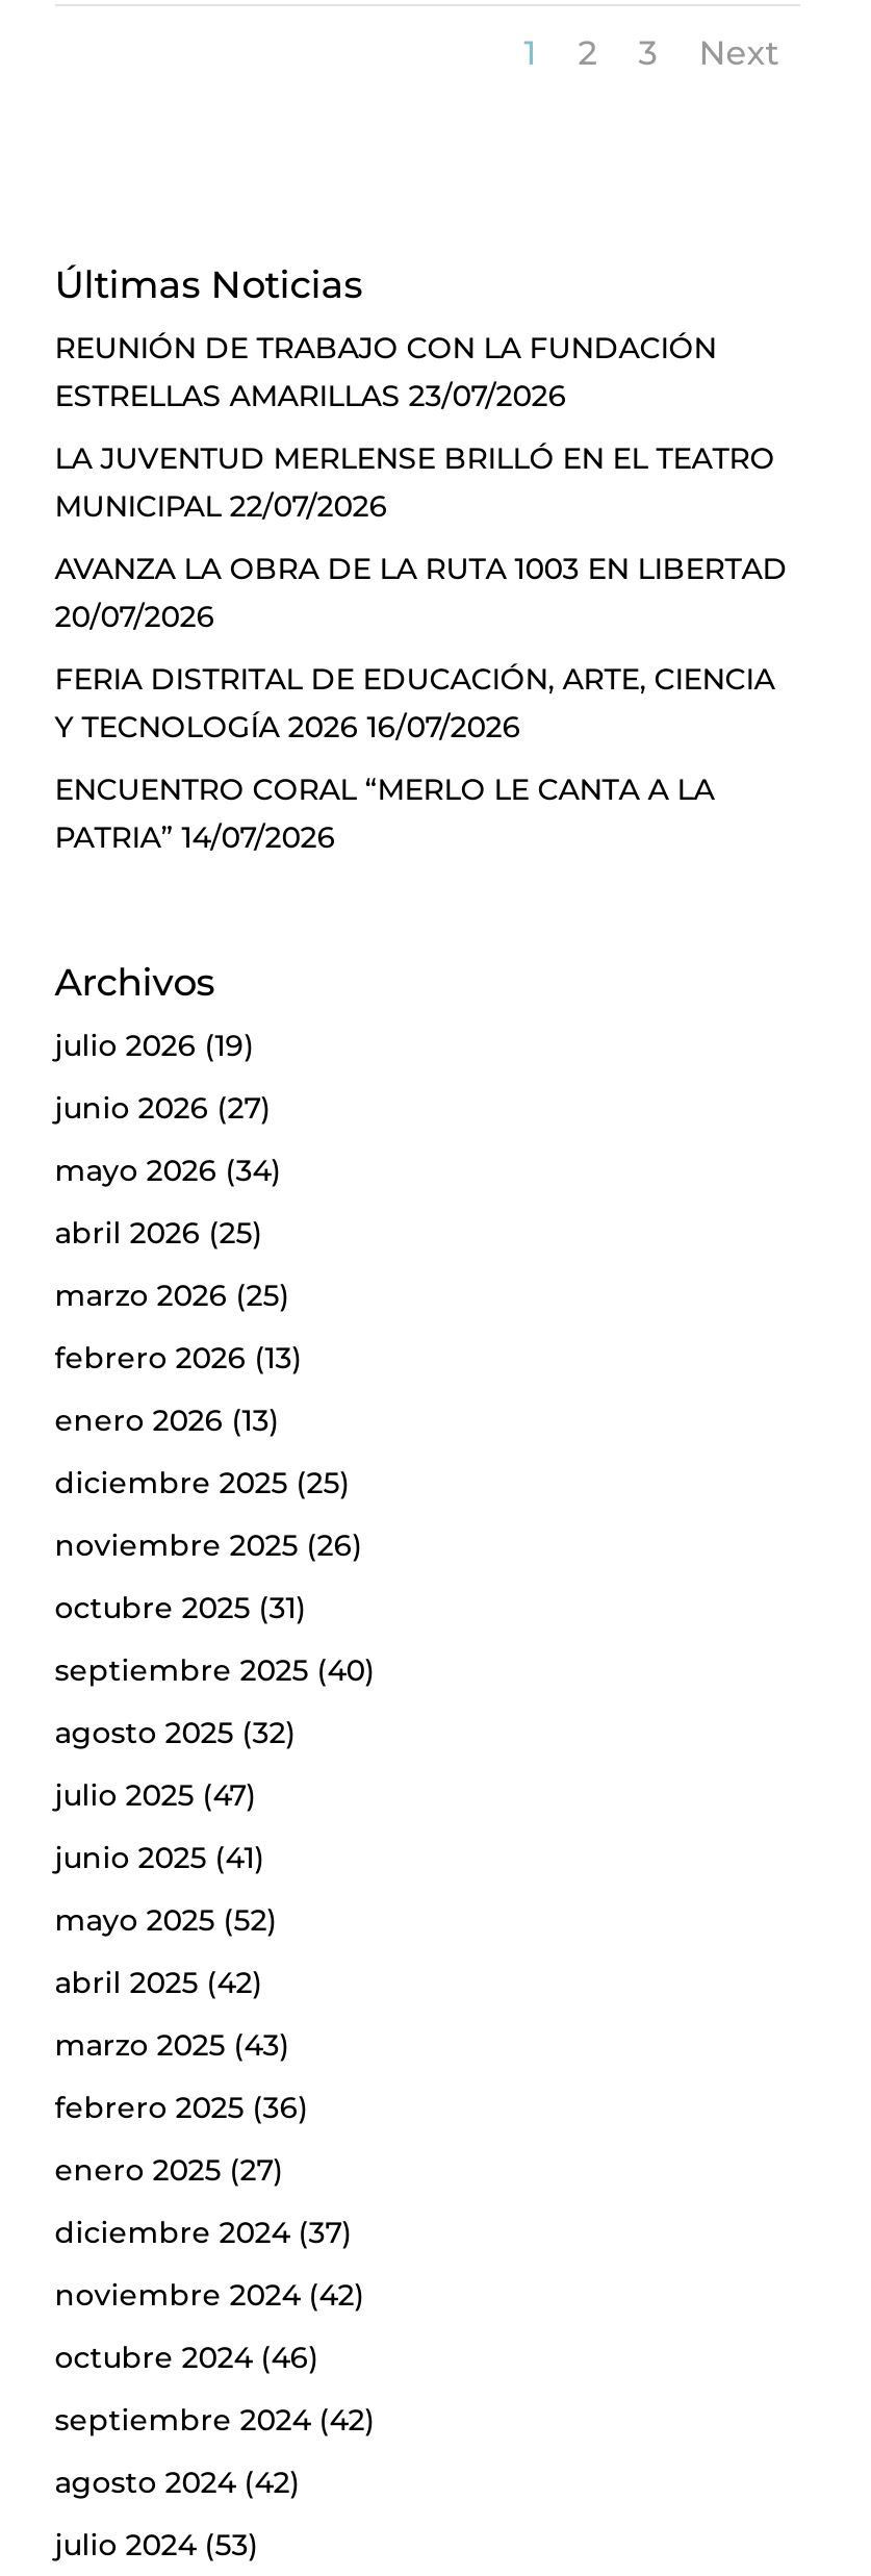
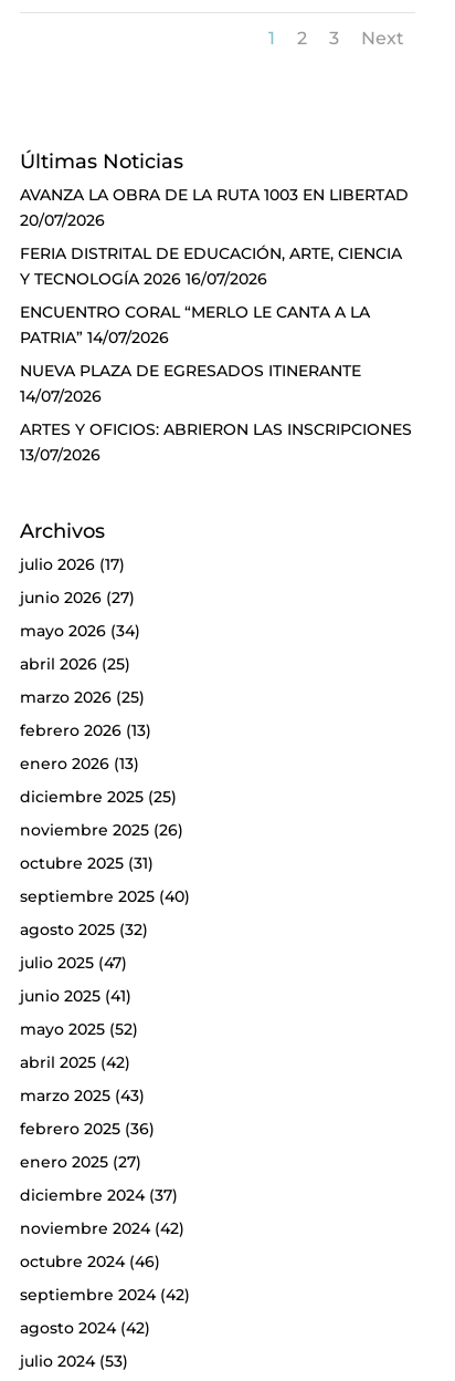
- REUNIÓN DE TRABAJO CON LA FUNDACIÓN
- ESTRELLAS AMARILLAS 23/07/2026
- LA JUVENTUD MERLENSE BRILLÓ EN EL TEATRO
- MUNICIPAL 22/07/2026

moved up: AVANZA LA OBRA DE LA RUTA 1003 EN LIBERTAD | 20/07/2026 | FERIA DISTRITAL DE EDUCACIÓN, ARTE, CIENCIA | Y TECNOLOGÍA 2026 16/07/2026 | ENCUENTRO CORAL “MERLO LE CANTA A LA | PATRIA” 14/07/2026

+ NUEVA PLAZA DE EGRESADOS ITINERANTE
+ 14/07/2026
+ ARTES Y OFICIOS: ABRIERON LAS INSCRIPCIONES
+ 13/07/2026

- julio 2026 (19)
+ julio 2026 (17)
